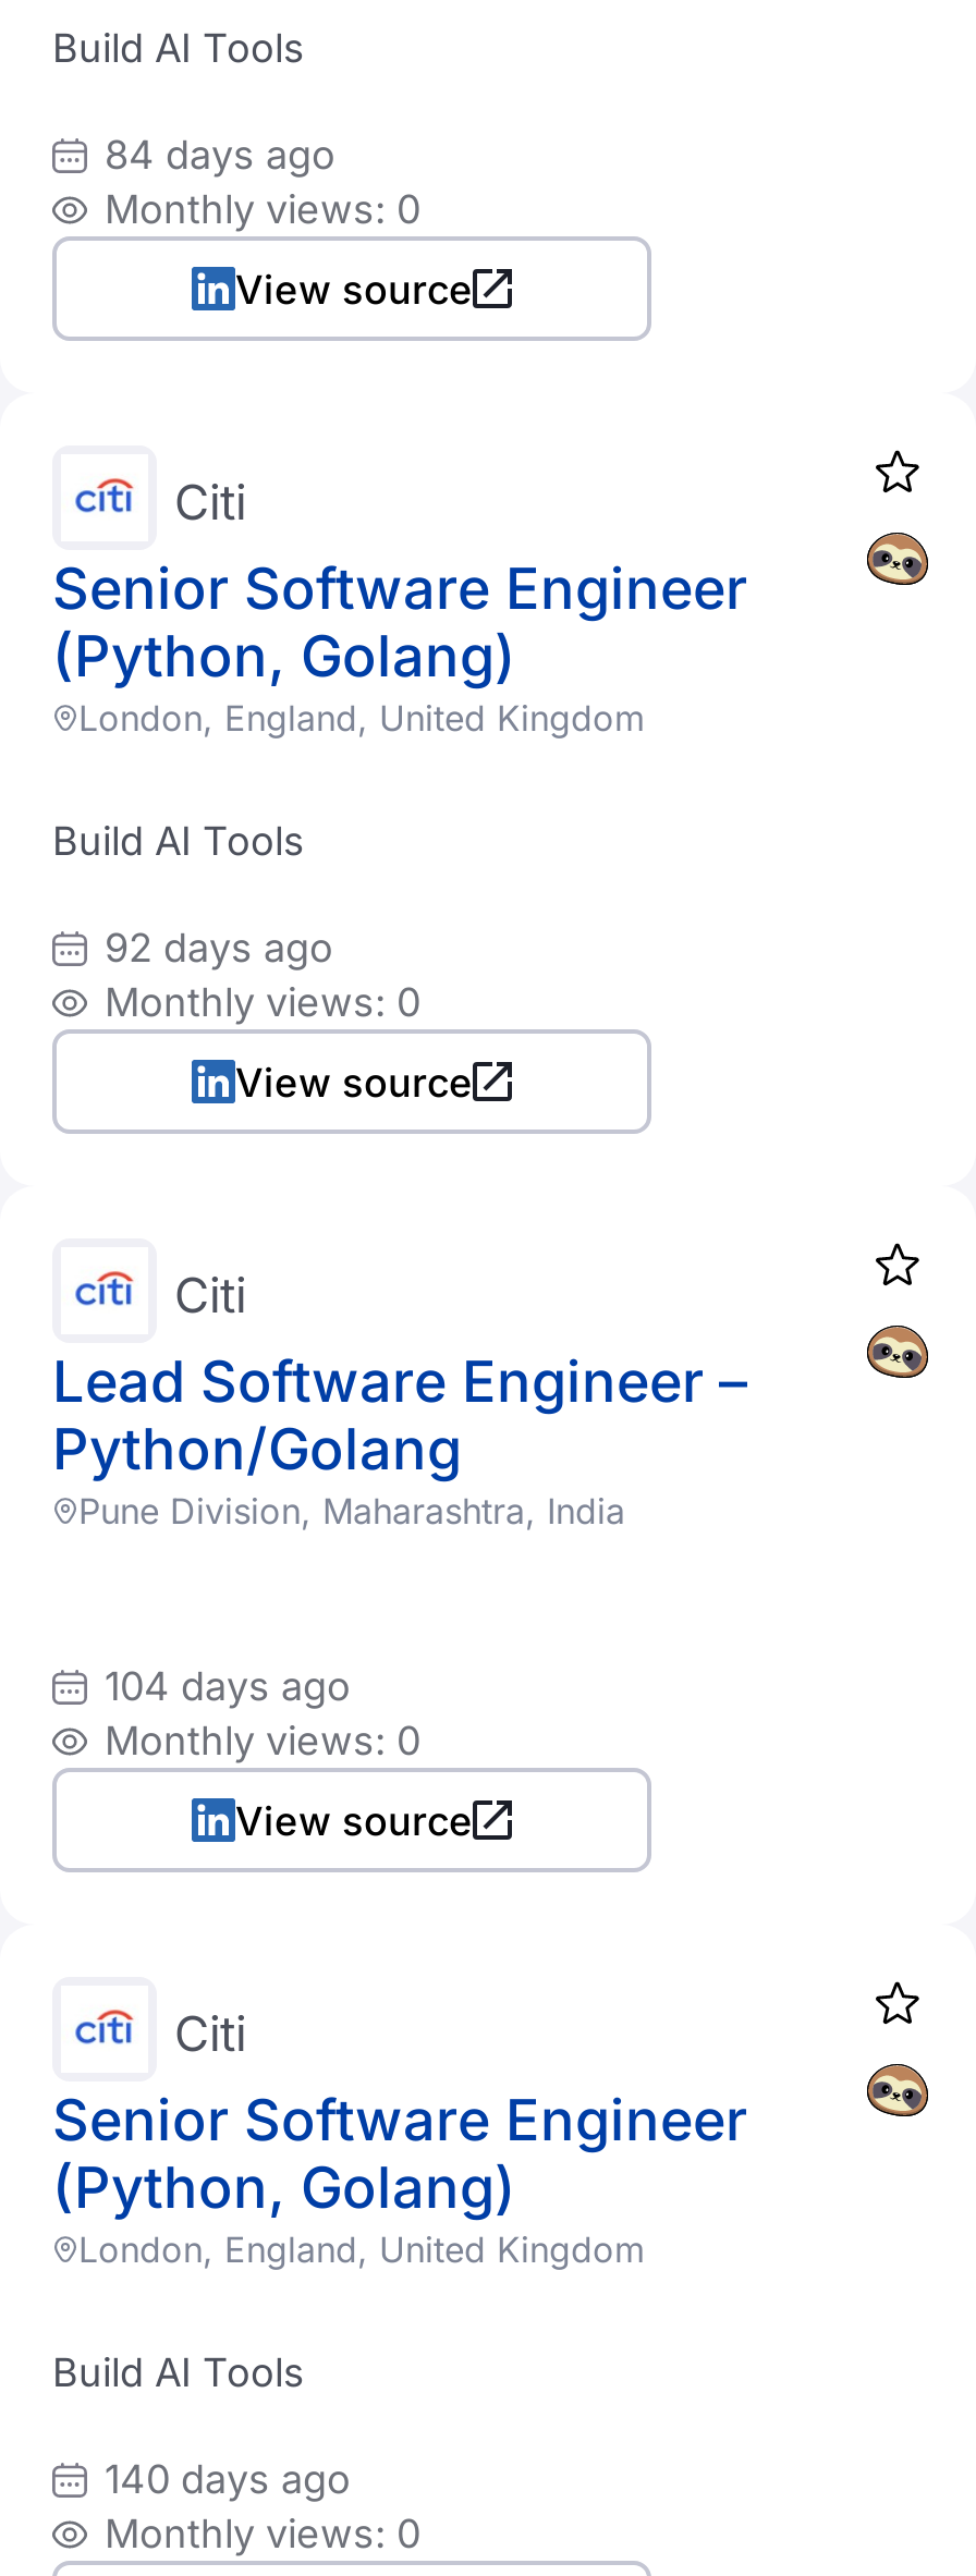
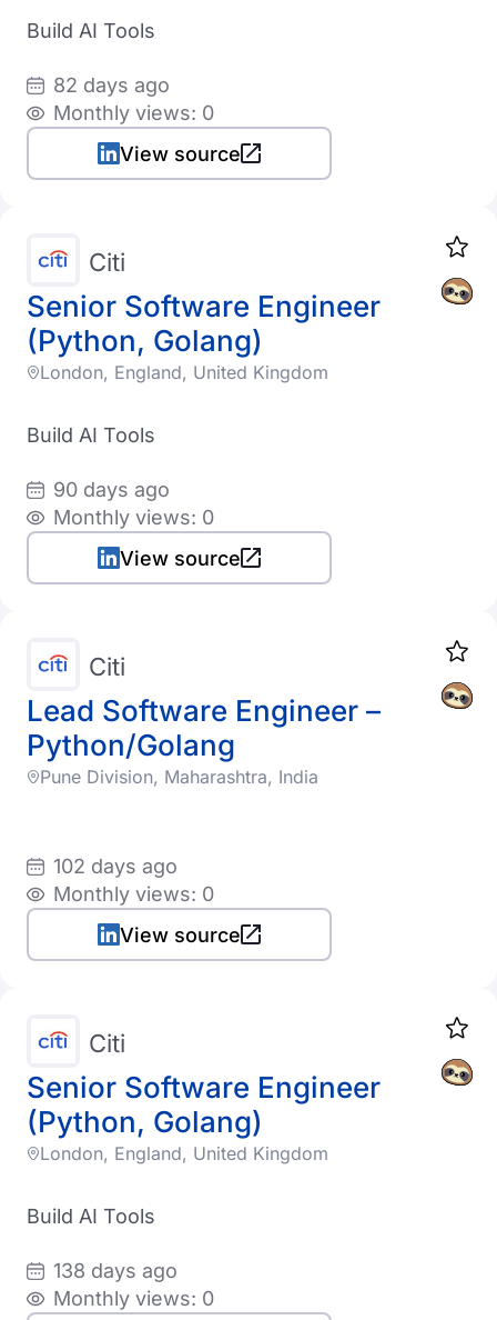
- 84 days ago
+ 82 days ago

- 92 days ago
+ 90 days ago

- 104 days ago
+ 102 days ago

- 140 days ago
+ 138 days ago
